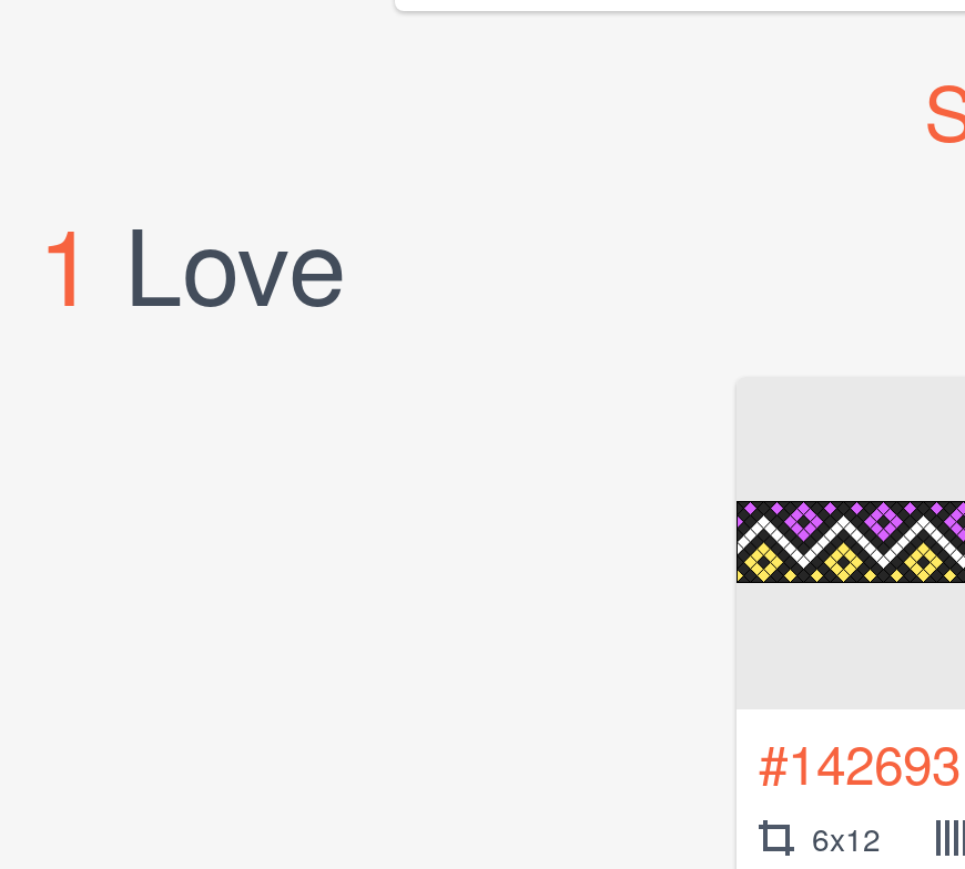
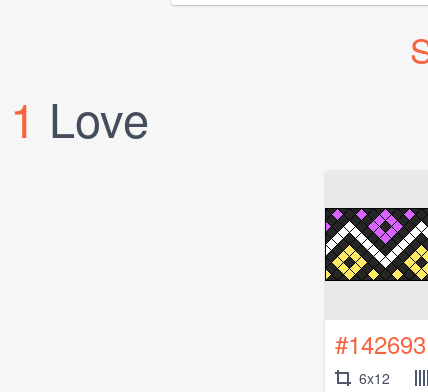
- [image]
+ [image]
